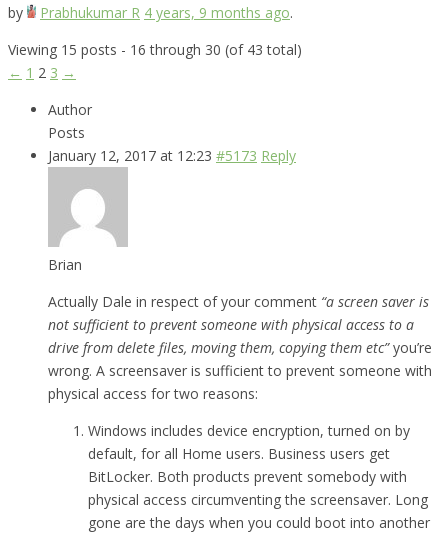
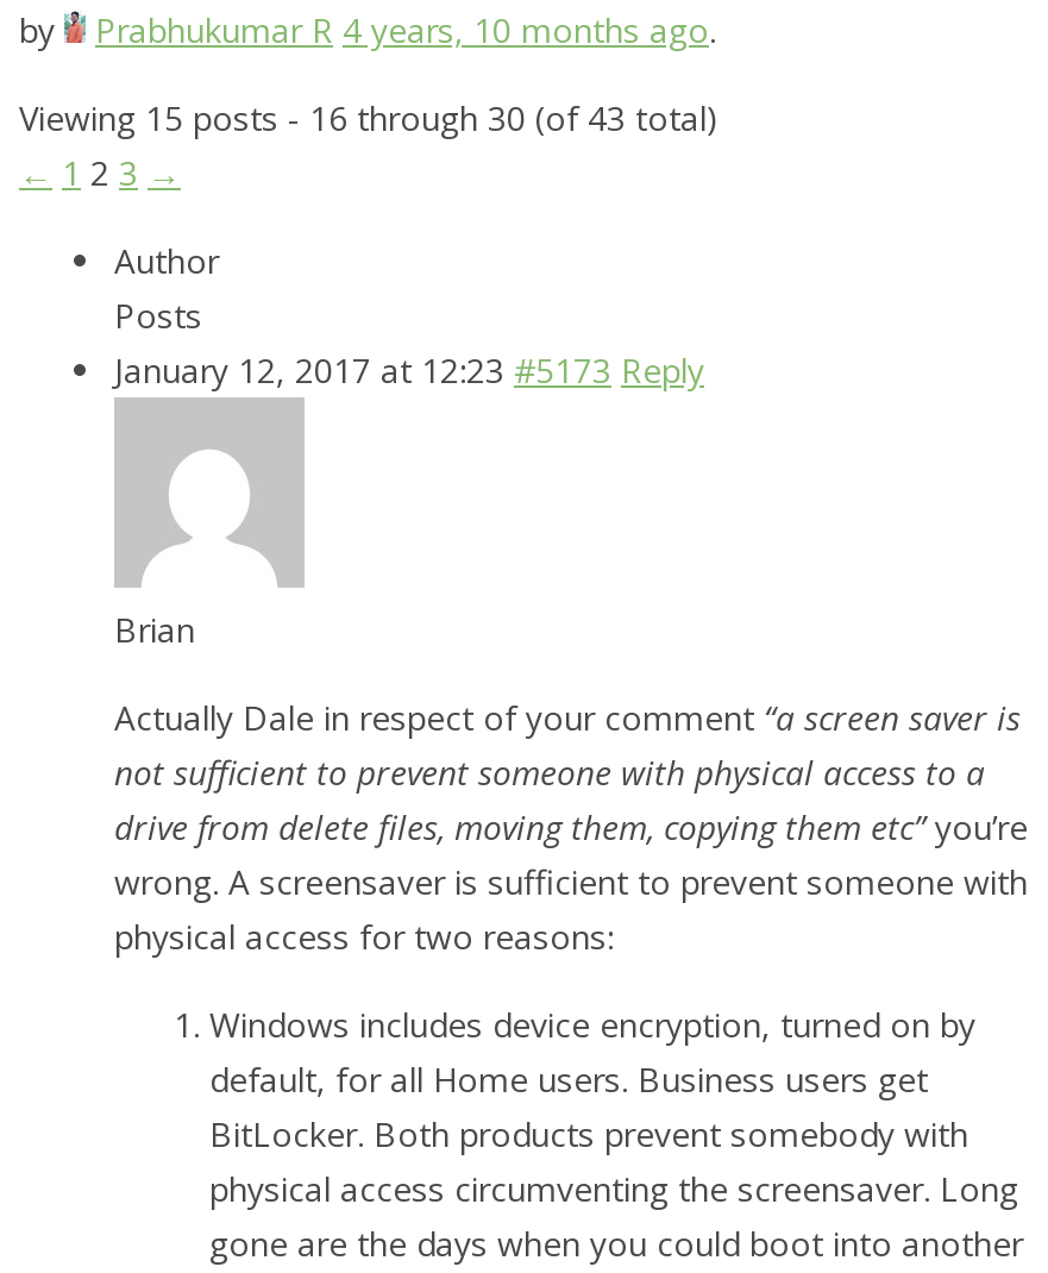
- Prabhukumar R 4 years, 9 months ago.
+ Prabhukumar R 4 years, 10 months ago.
